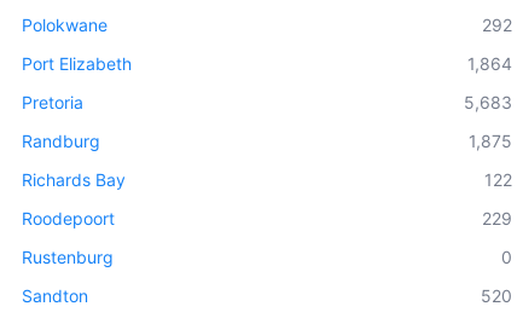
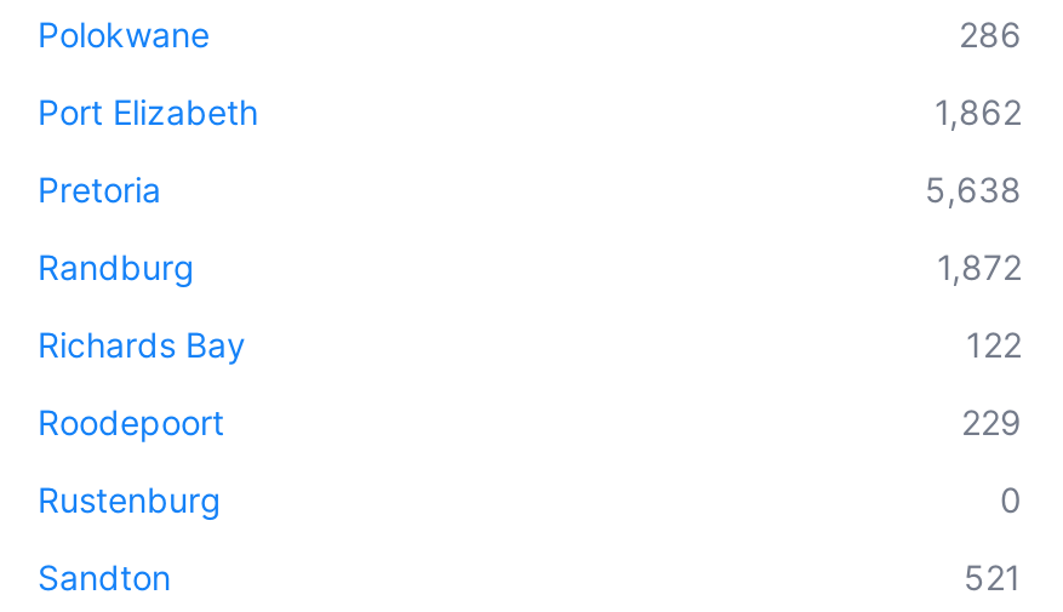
- 292
+ 286

- 1,864
+ 1,862

- 5,683
+ 5,638

- 1,875
+ 1,872

- 520
+ 521
